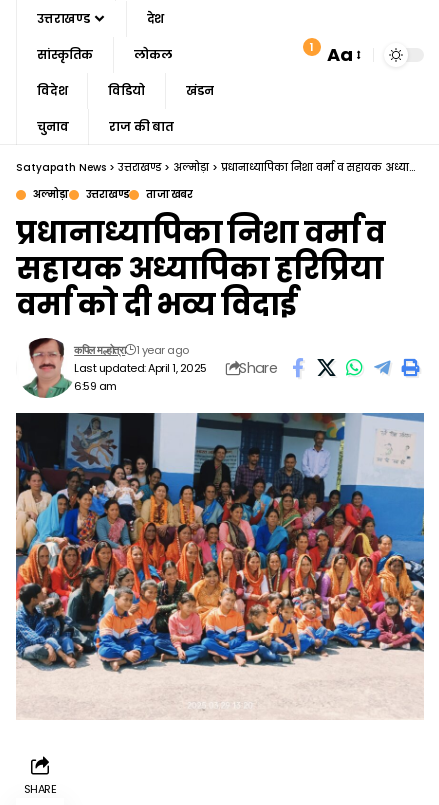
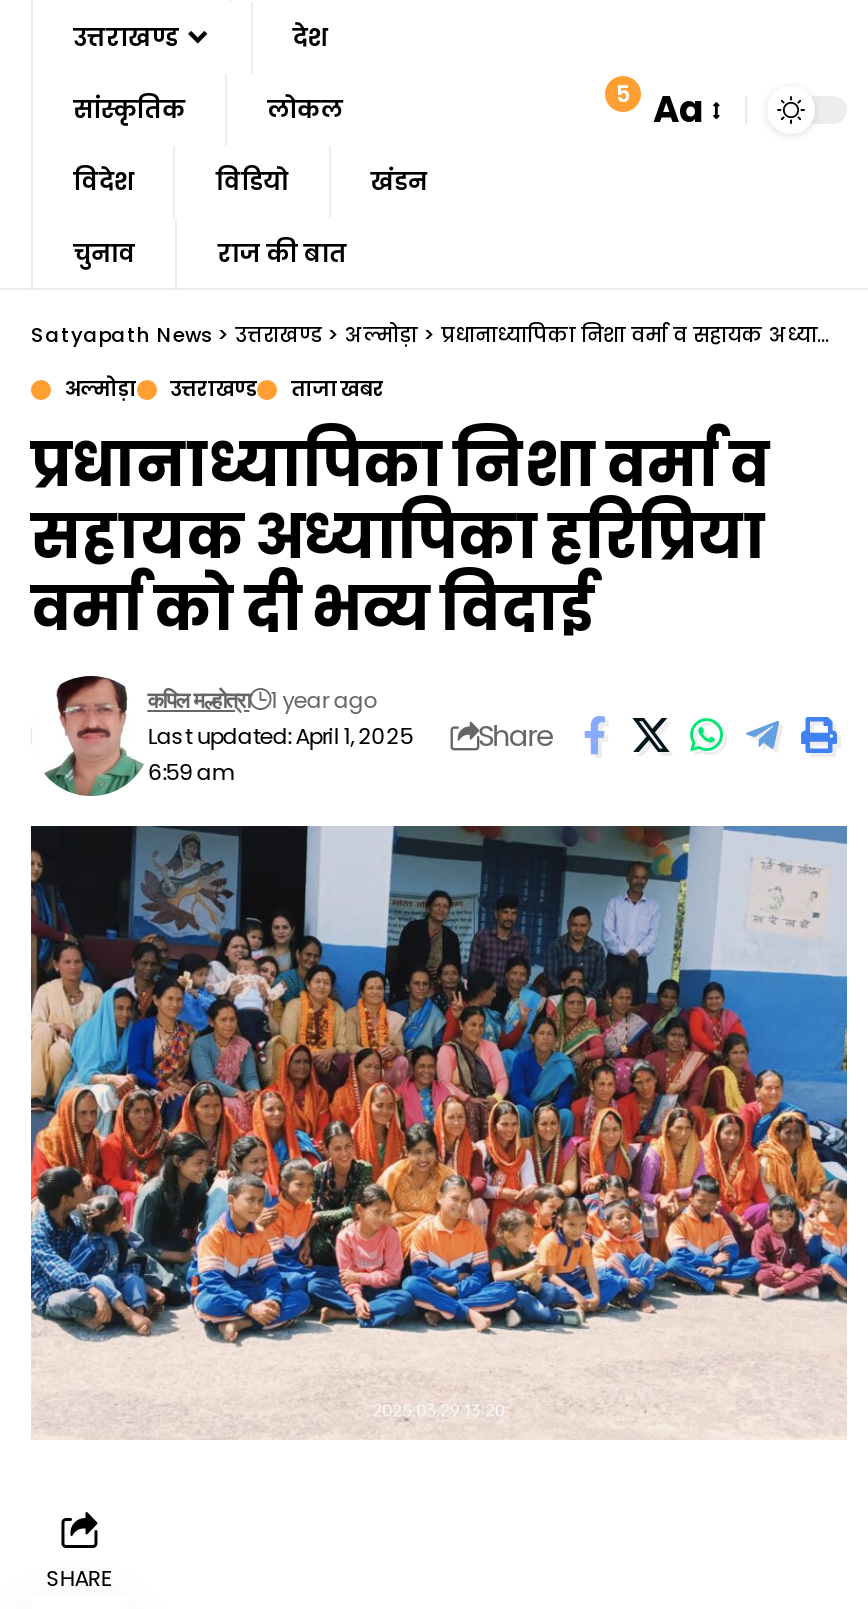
- 1 Aa
+ 5 Aa
